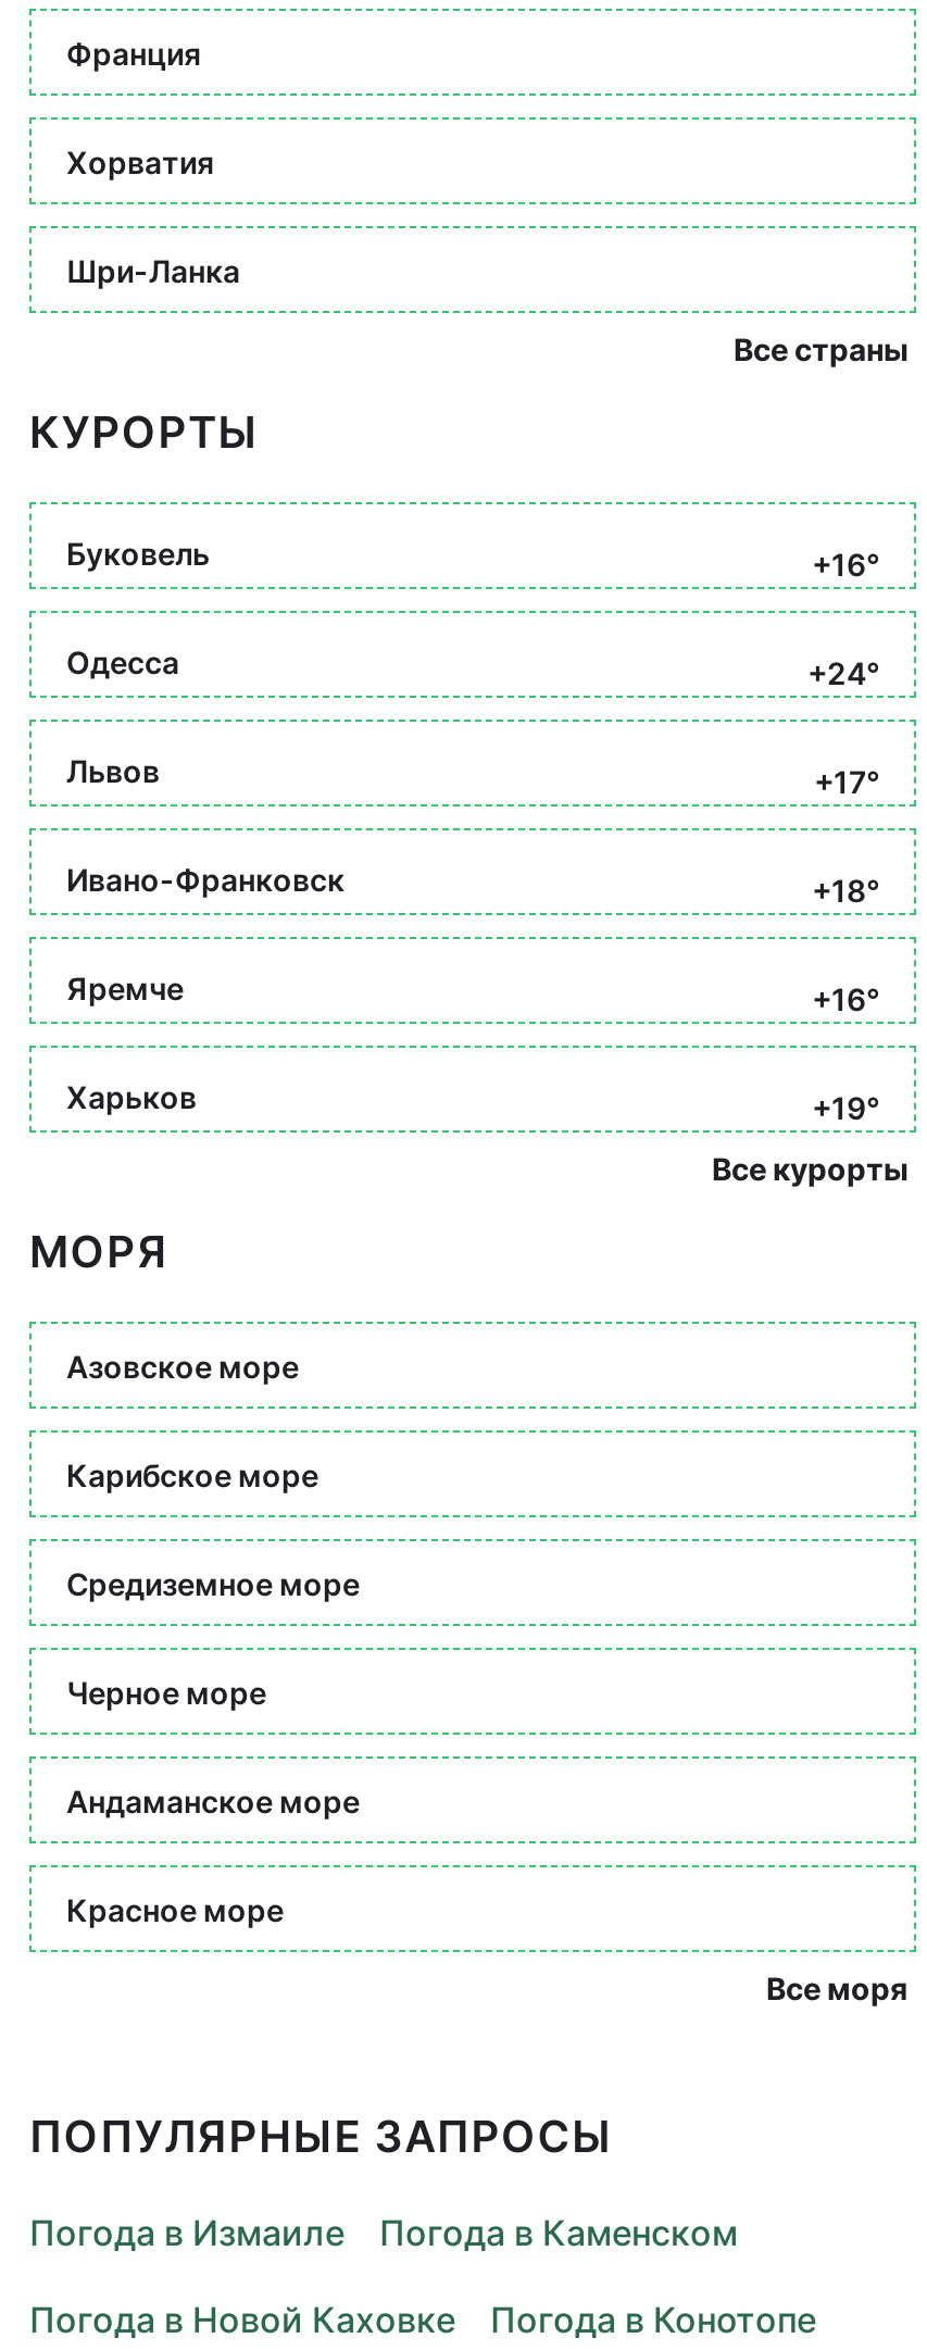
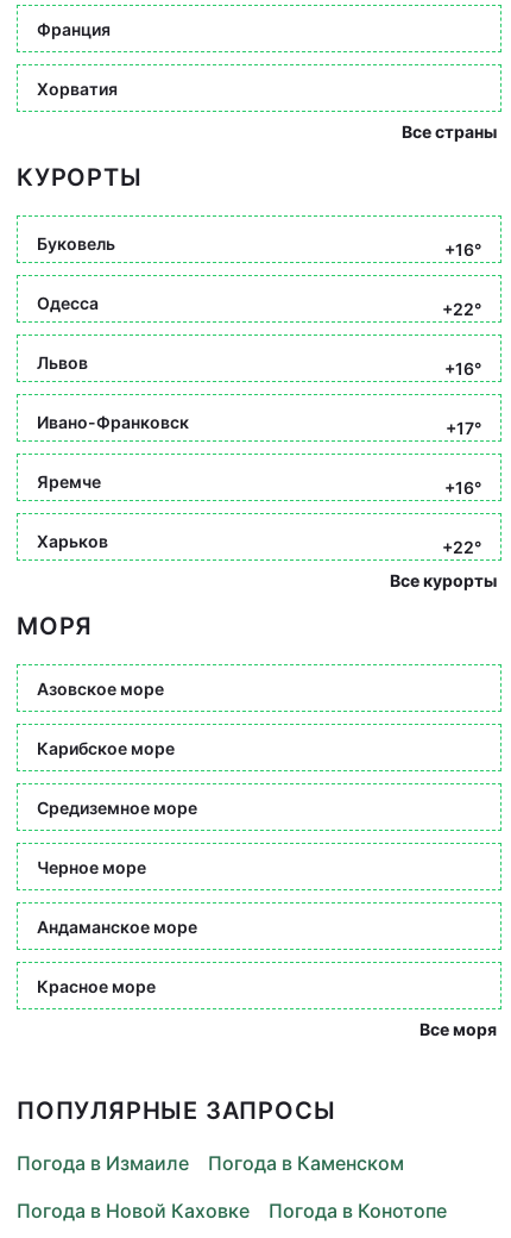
- Шри-Ланка

- +24°
+ +22°

- +17°
+ +16°

- +18°
+ +17°

- +19°
+ +22°
